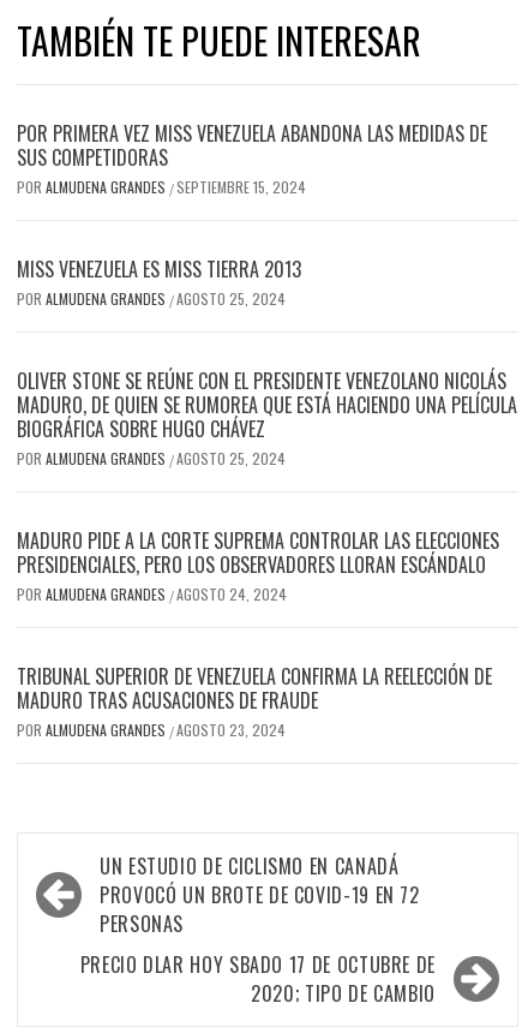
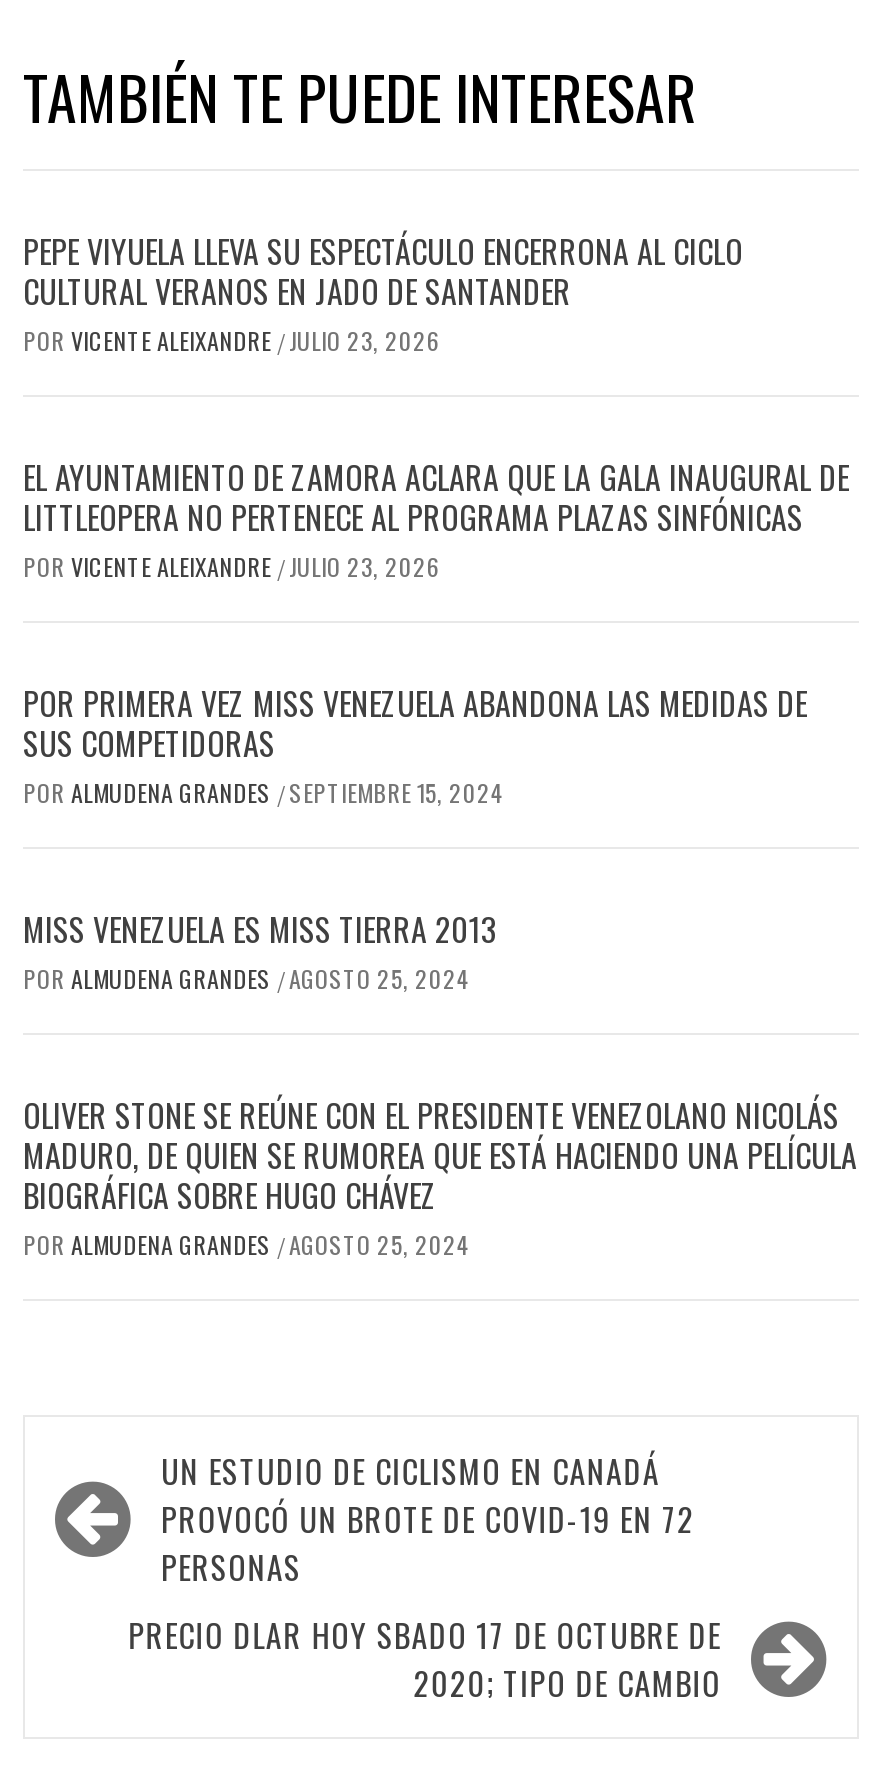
+ PEPE VIYUELA LLEVA SU ESPECTÁCULO ENCERRONA AL CICLO
+ CULTURAL VERANOS EN JADO DE SANTANDER
+ POR VICENTE ALEIXANDRE / JULIO 23, 2026
+ EL AYUNTAMIENTO DE ZAMORA ACLARA QUE LA GALA INAUGURAL DE
+ LITTLEOPERA NO PERTENECE AL PROGRAMA PLAZAS SINFÓNICAS
+ POR VICENTE ALEIXANDRE / JULIO 23, 2026

moved down: POR PRIMERA VEZ MISS VENEZUELA ABANDONA LAS MEDIDAS DE | SUS COMPETIDORAS | POR ALMUDENA GRANDES / SEPTIEMBRE 15, 2024 | ... | BIOGRÁFICA SOBRE HUGO CHÁVEZ | POR ALMUDENA GRANDES / AGOSTO 25, 2024

- MADURO PIDE A LA CORTE SUPREMA CONTROLAR LAS ELECCIONES
- PRESIDENCIALES, PERO LOS OBSERVADORES LLORAN ESCÁNDALO
- POR ALMUDENA GRANDES / AGOSTO 24, 2024
- TRIBUNAL SUPERIOR DE VENEZUELA CONFIRMA LA REELECCIÓN DE
- MADURO TRAS ACUSACIONES DE FRAUDE
- POR ALMUDENA GRANDES / AGOSTO 23, 2024
